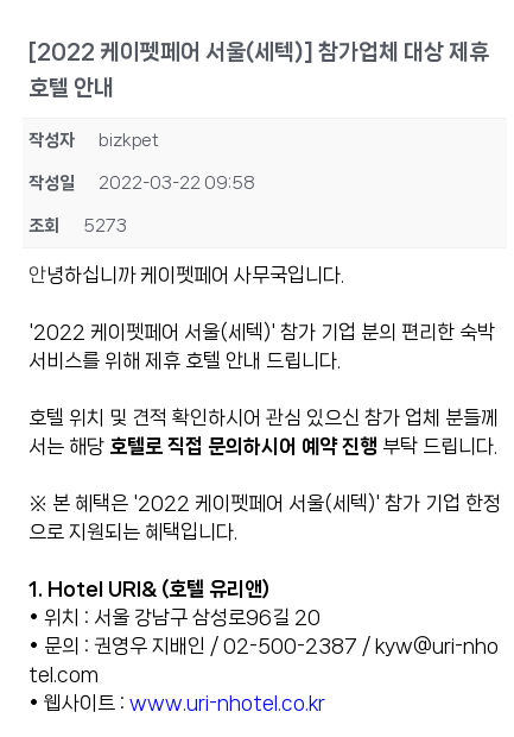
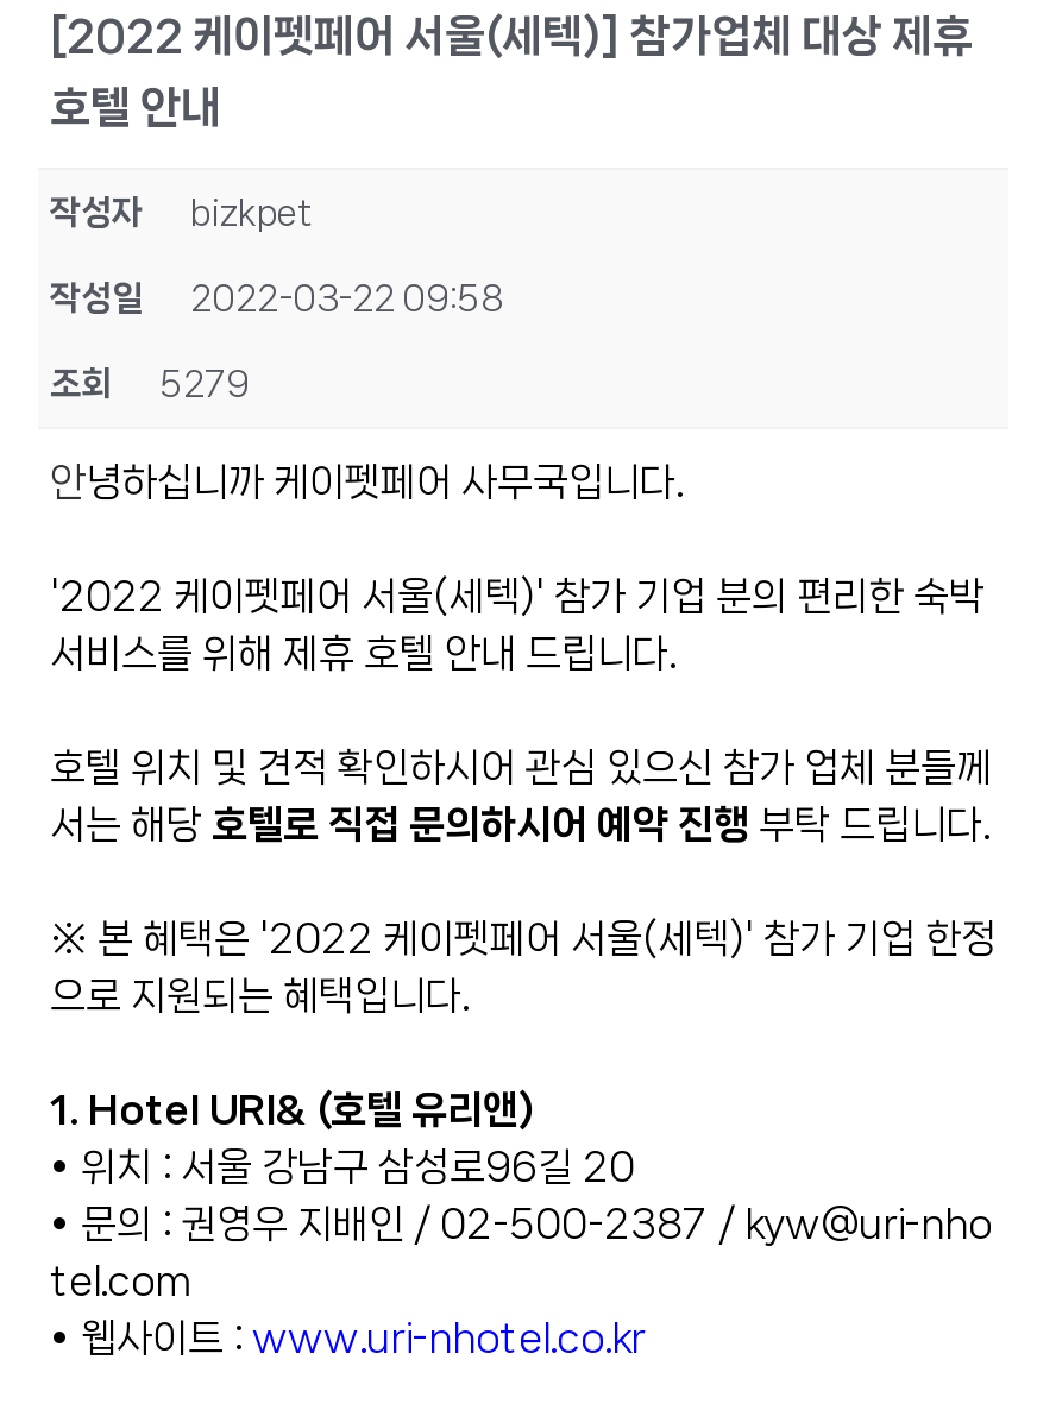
- 조회 5273
+ 조회 5279
